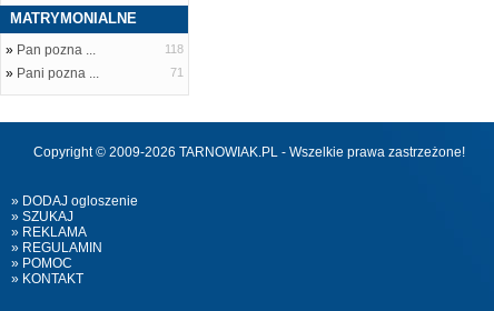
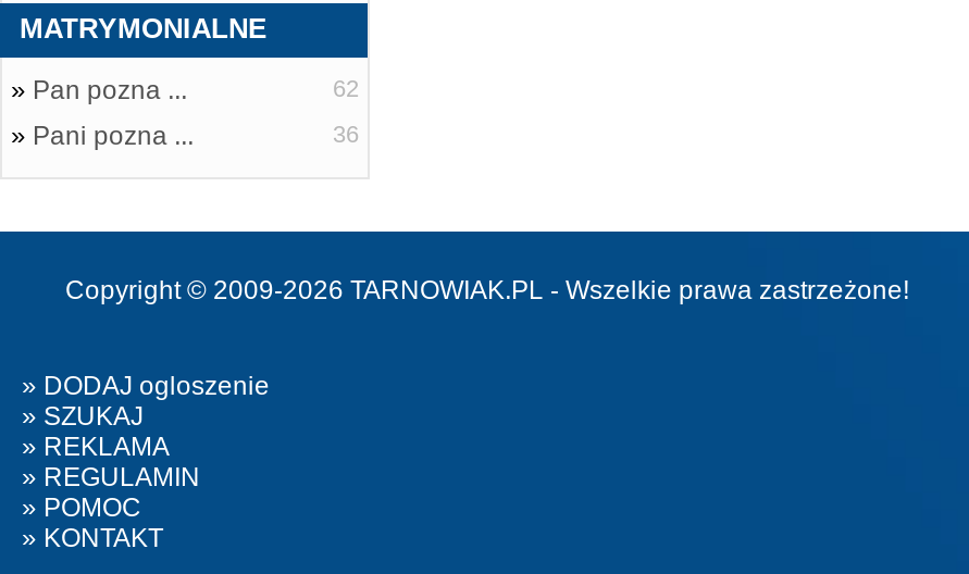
- 118
+ 62

- 71
+ 36
